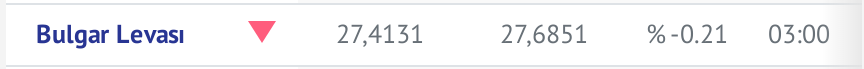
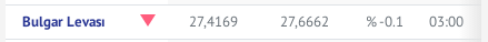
- 27,4131
+ 27,4169

- 27,6851
+ 27,6662

- % -0.21
+ % -0.1
